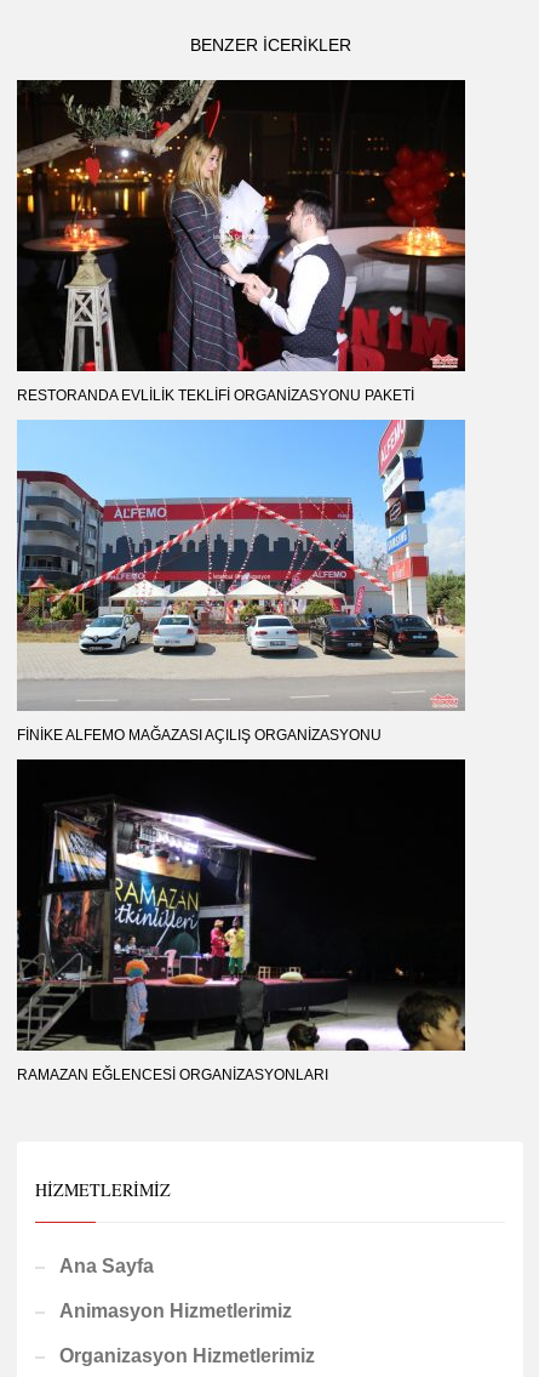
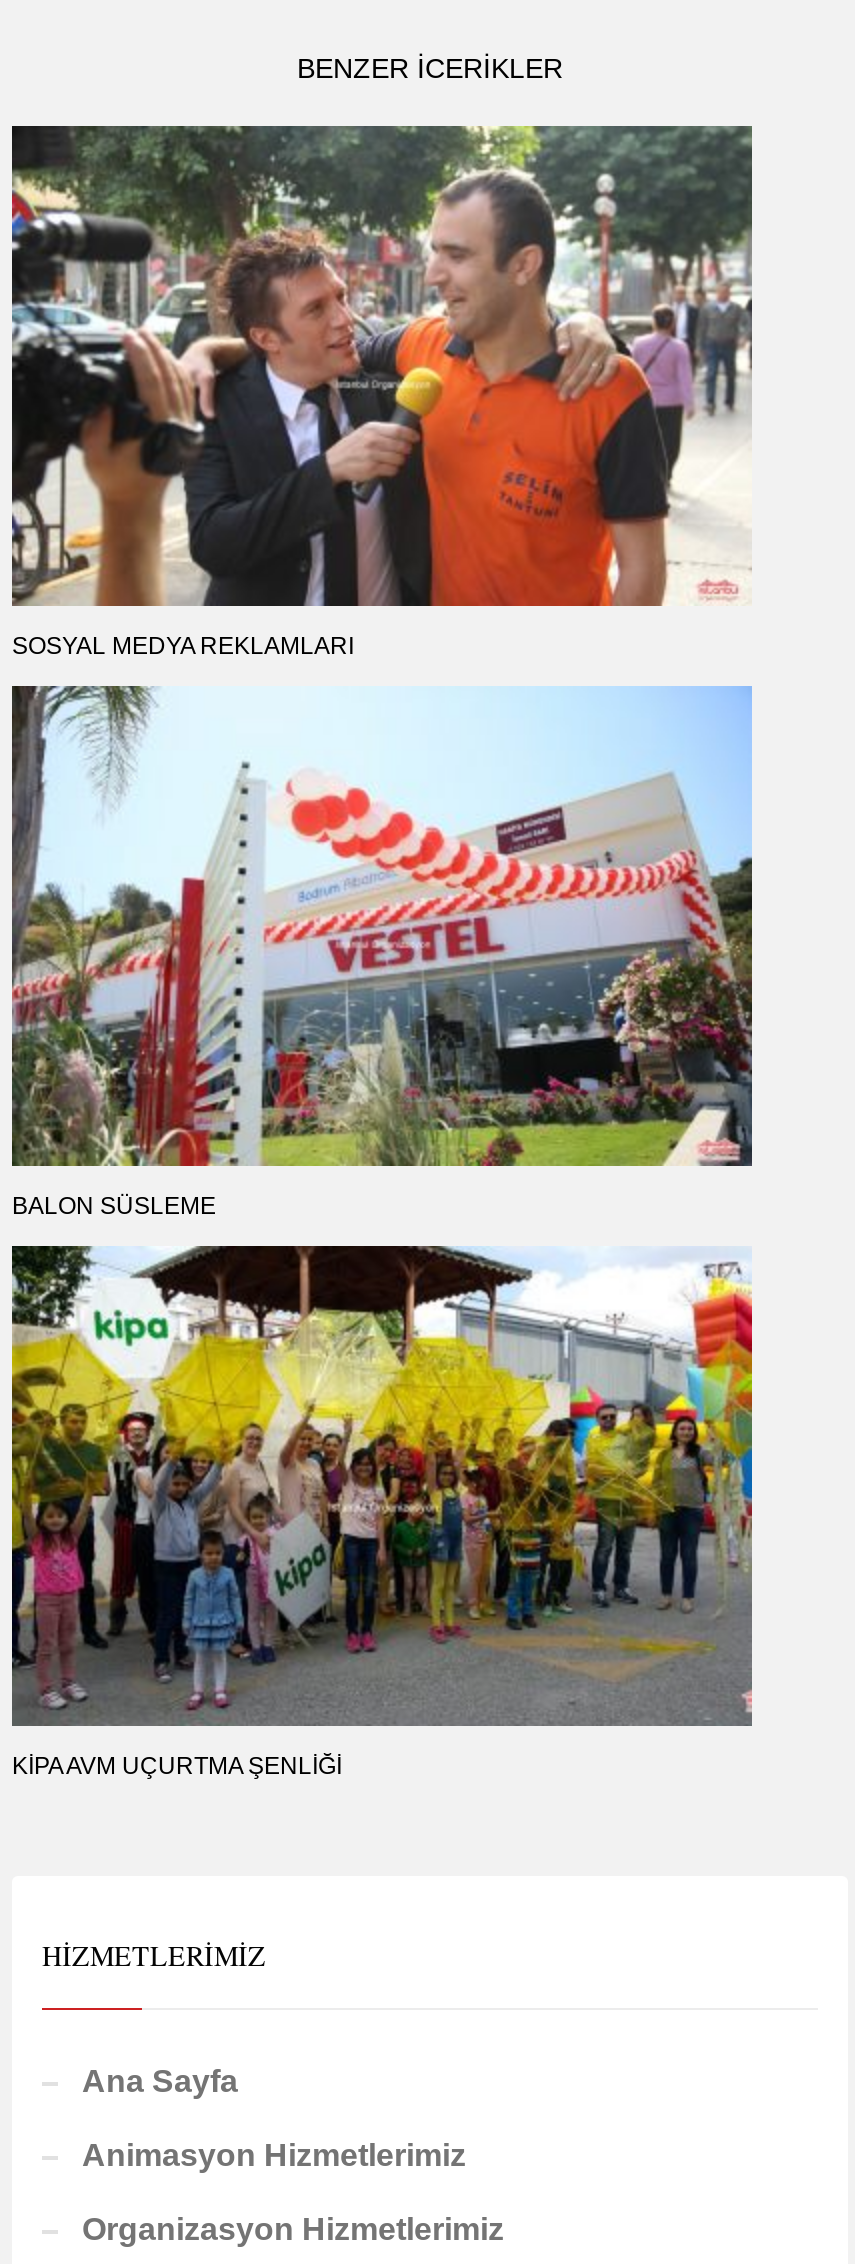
- [image]
- RESTORANDA EVLILIK TEKLIFI ORGANIZASYONU PAKETI
+ [image]
+ SOSYAL MEDYA REKLAMLARI

- [image]
- FINIKE ALFEMO MAĞAZASI AÇILIŞ ORGANIZASYONU
+ [image]
+ BALON SÜSLEME

- [image]
- RAMAZAN EĞLENCESI ORGANIZASYONLARI
+ [image]
+ KIPA AVM UÇURTMA ŞENLIĞI
